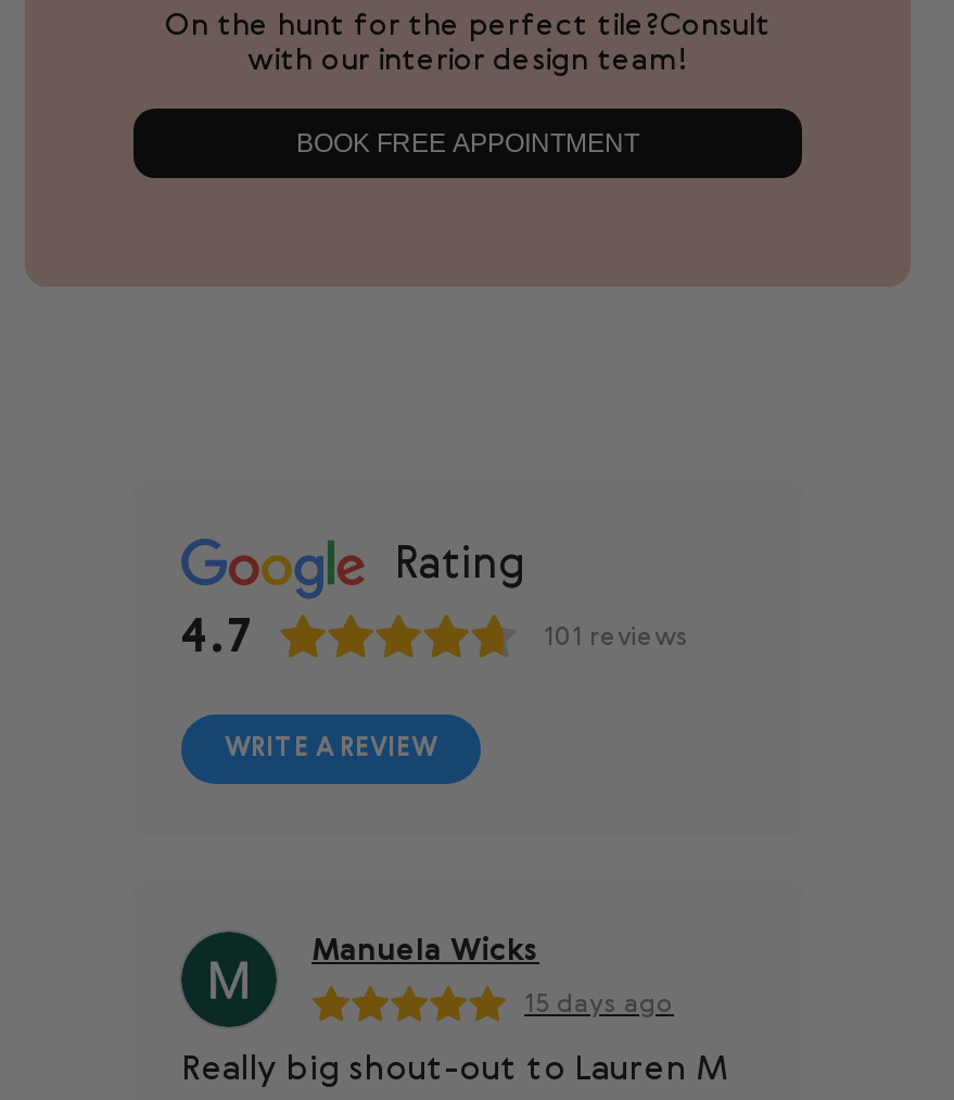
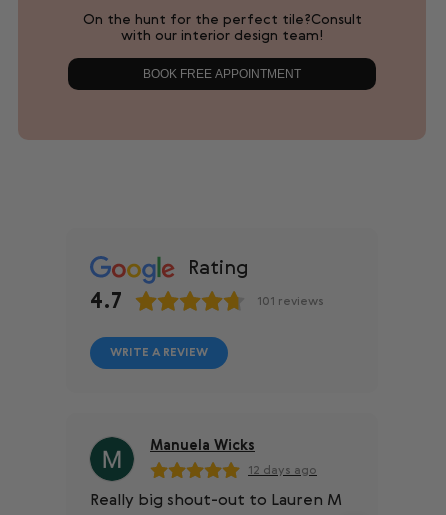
- 15 days ago
+ 12 days ago
